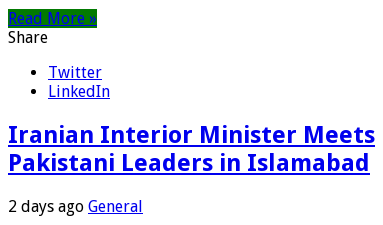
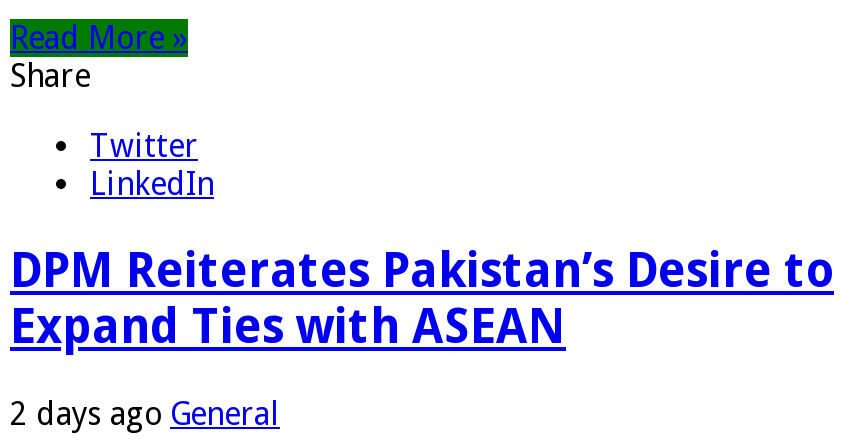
- Iranian Interior Minister Meets
- Pakistani Leaders in Islamabad
+ DPM Reiterates Pakistan’s Desire to
+ Expand Ties with ASEAN
